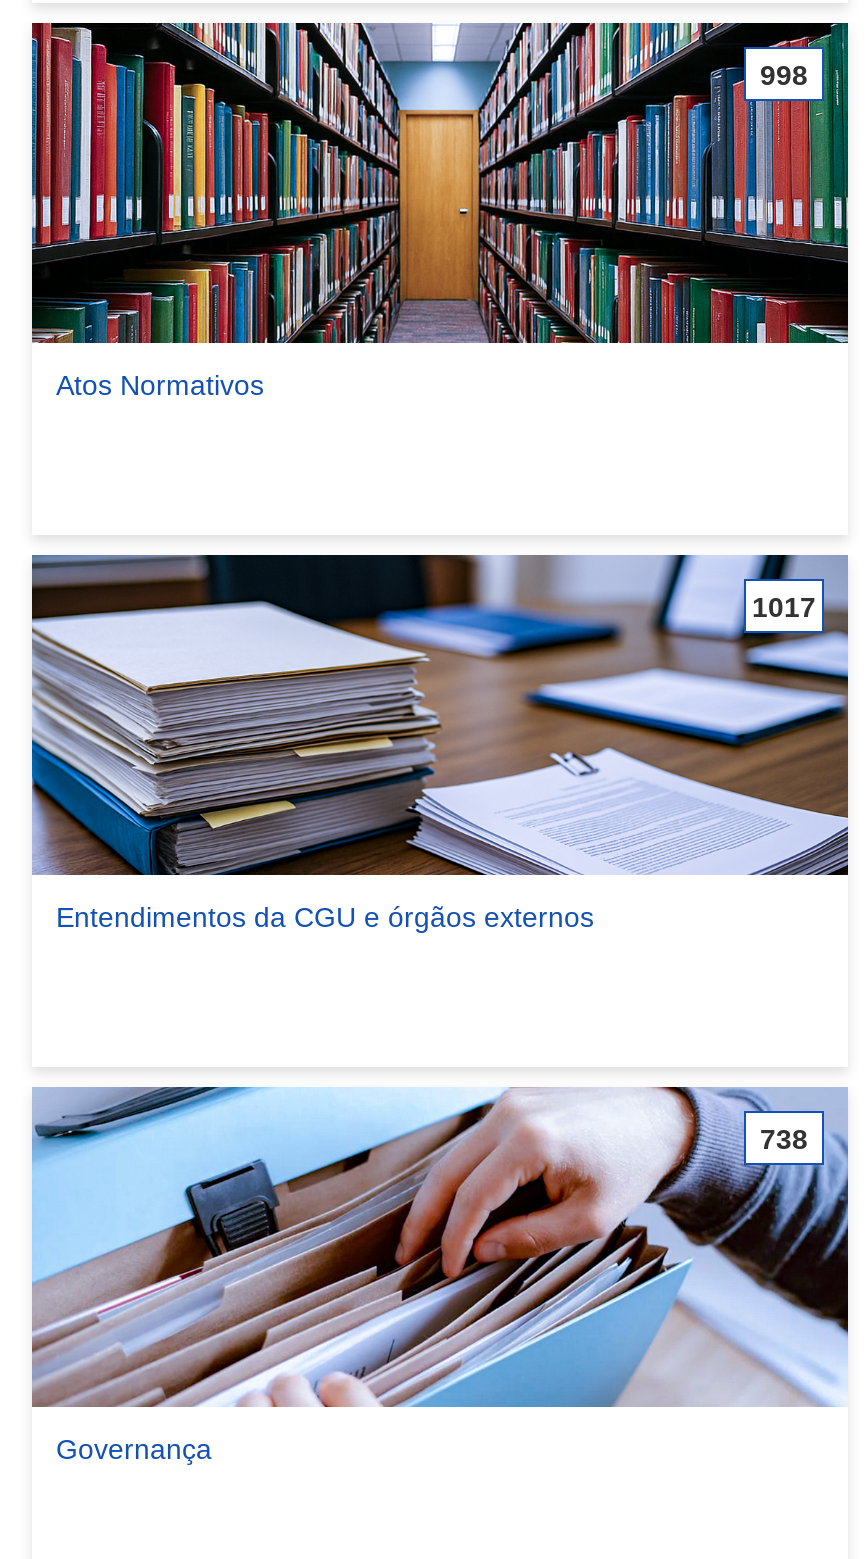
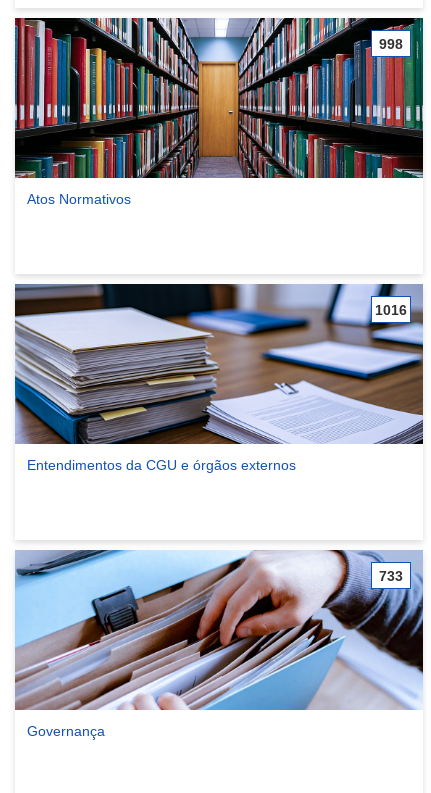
- 1017
+ 1016

- 738
+ 733
